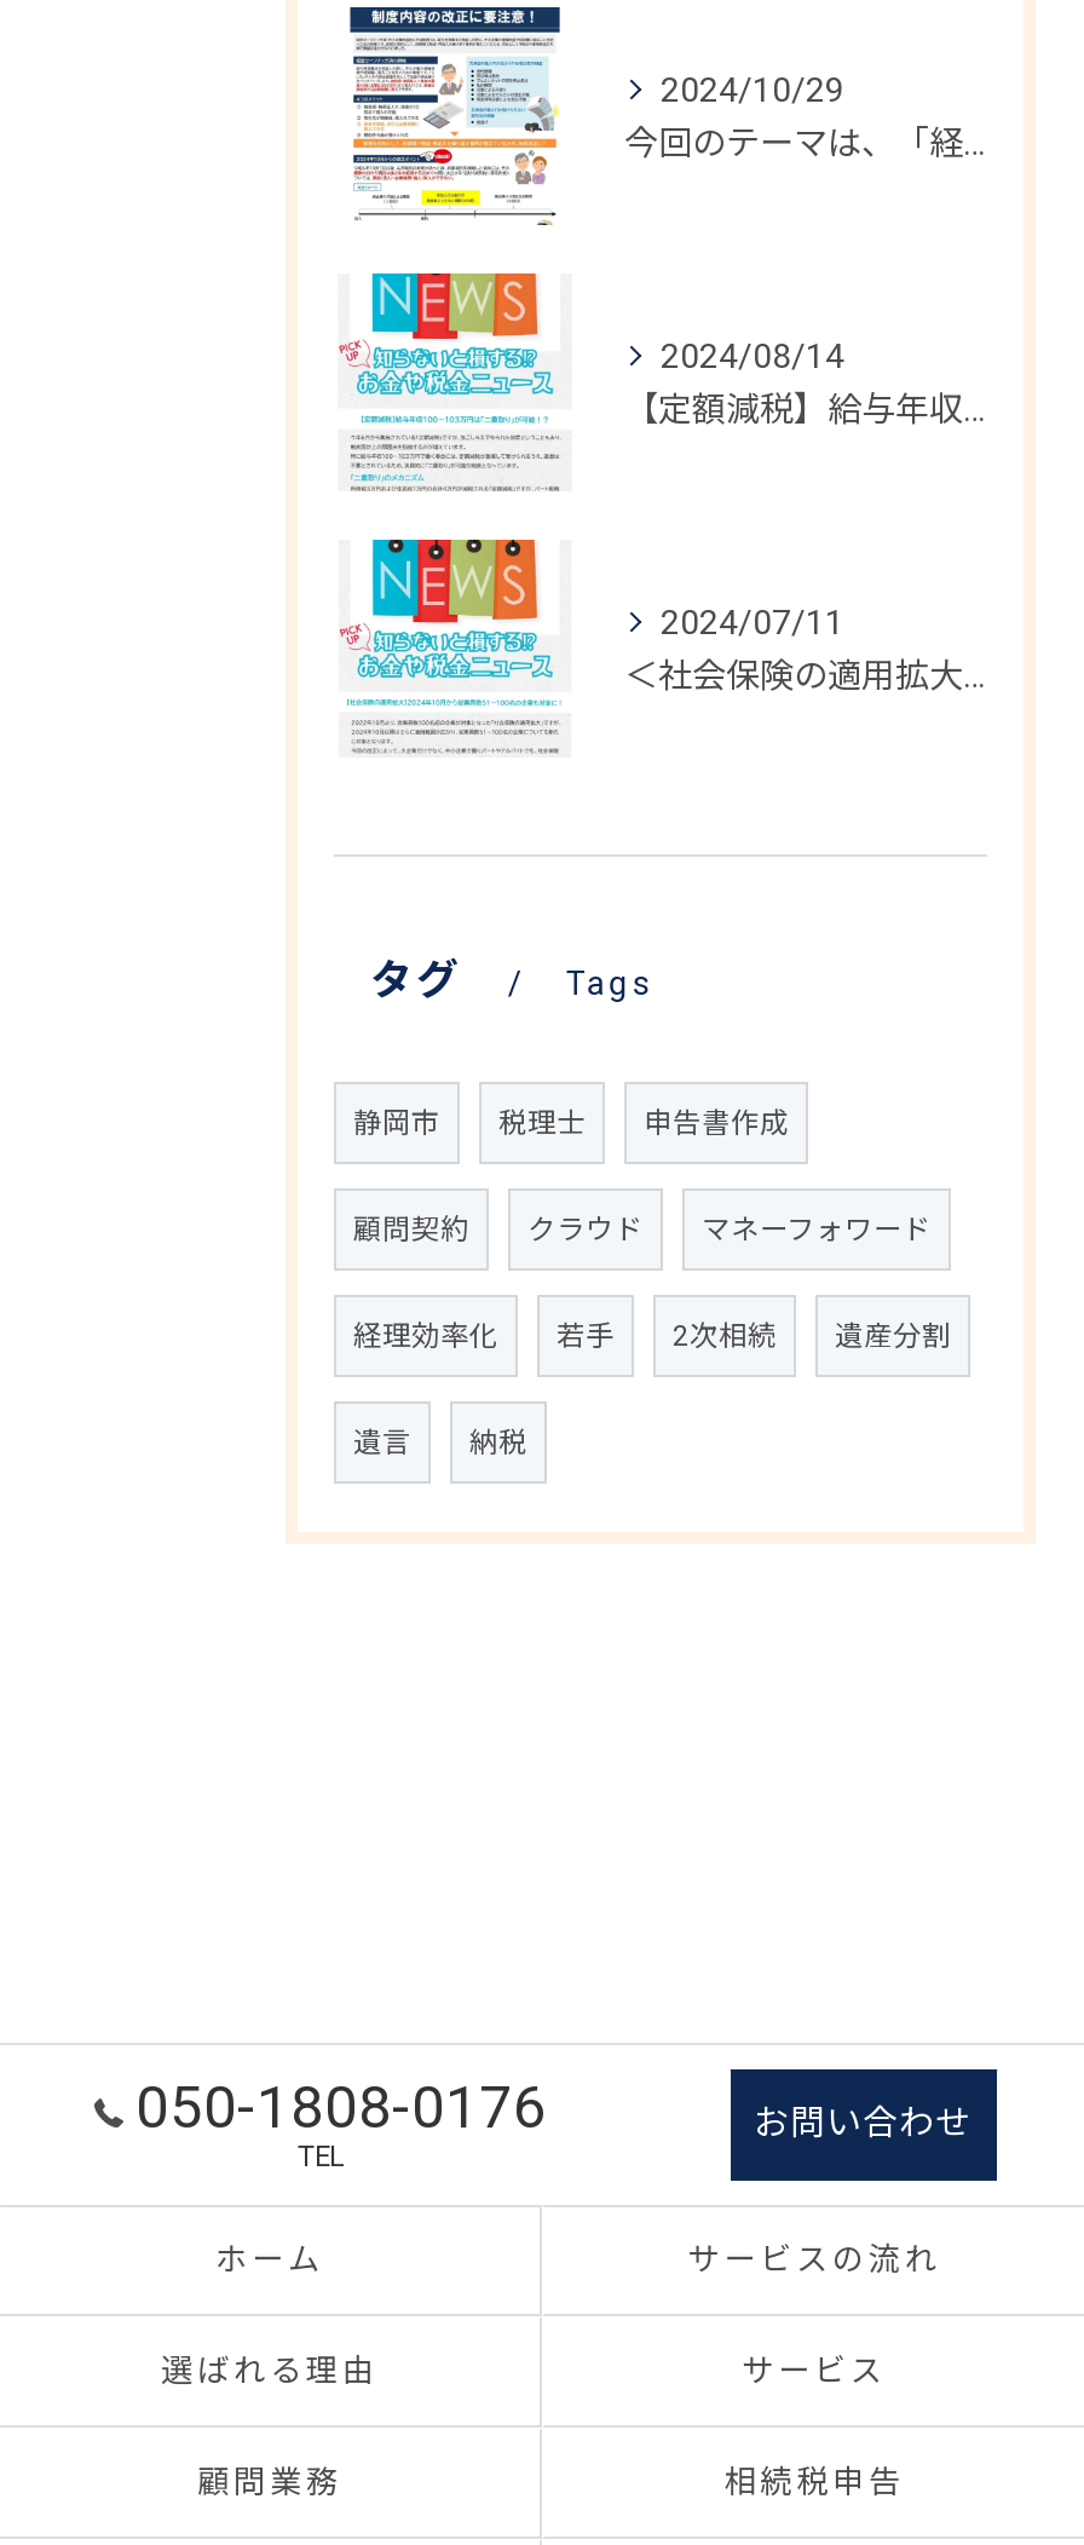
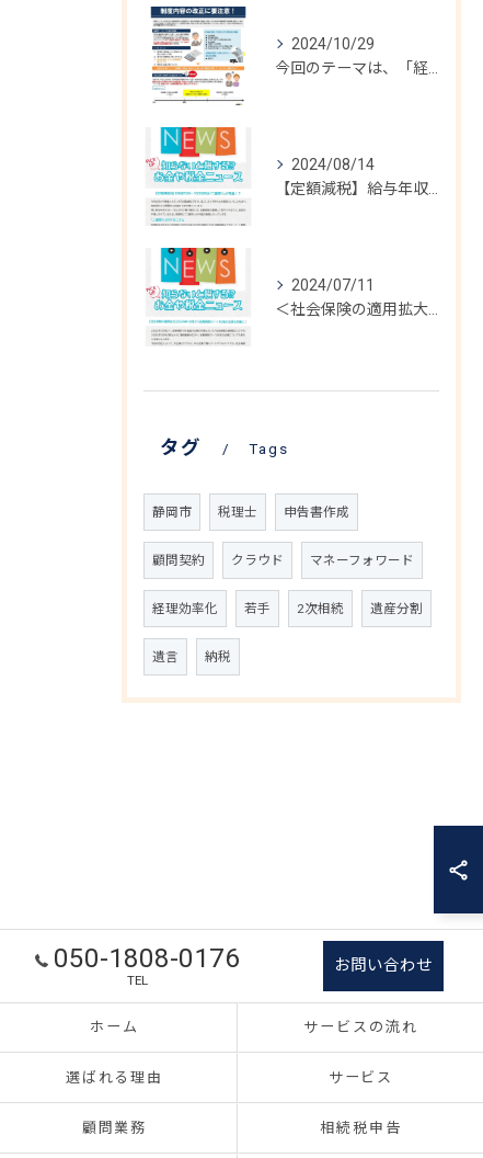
+ [image]
